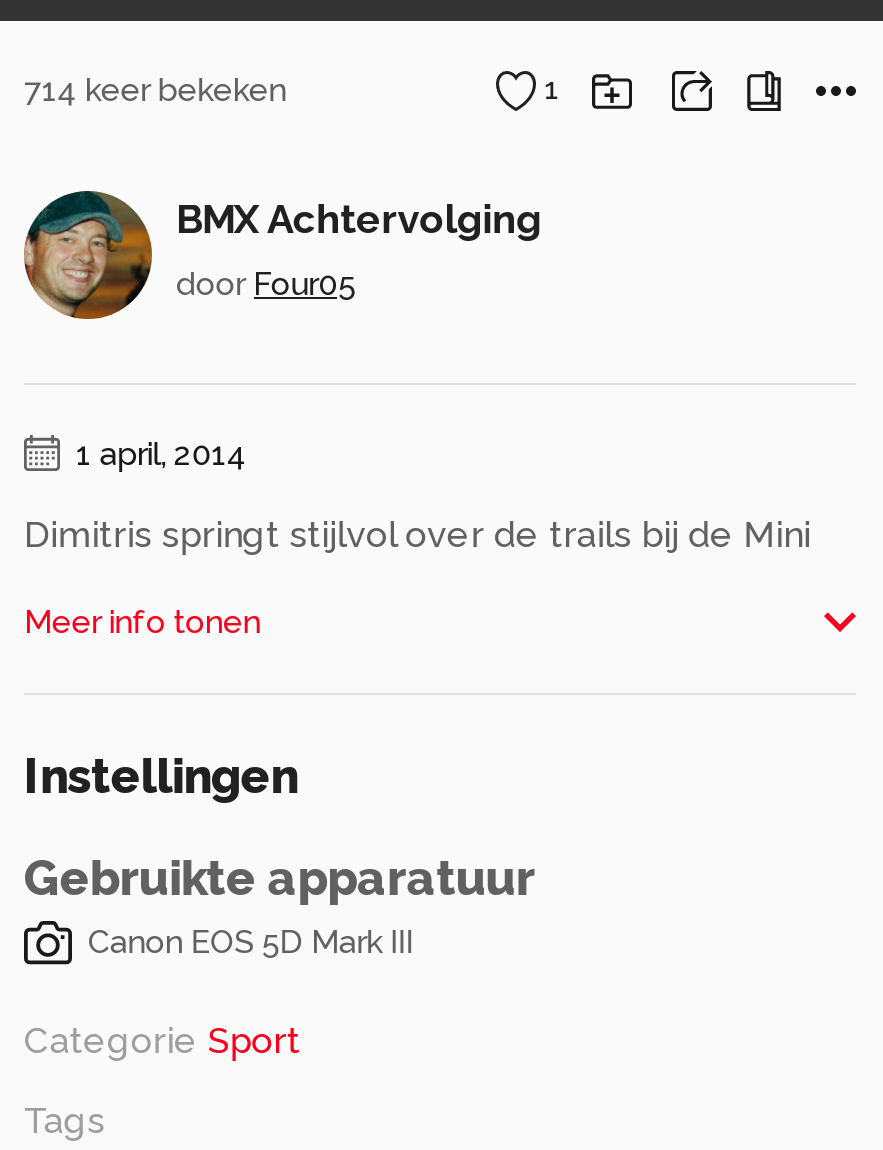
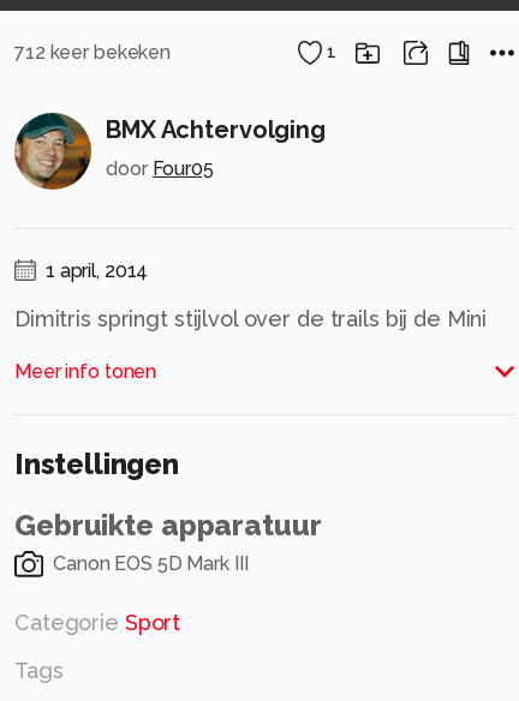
- 714 keer bekeken
+ 712 keer bekeken
